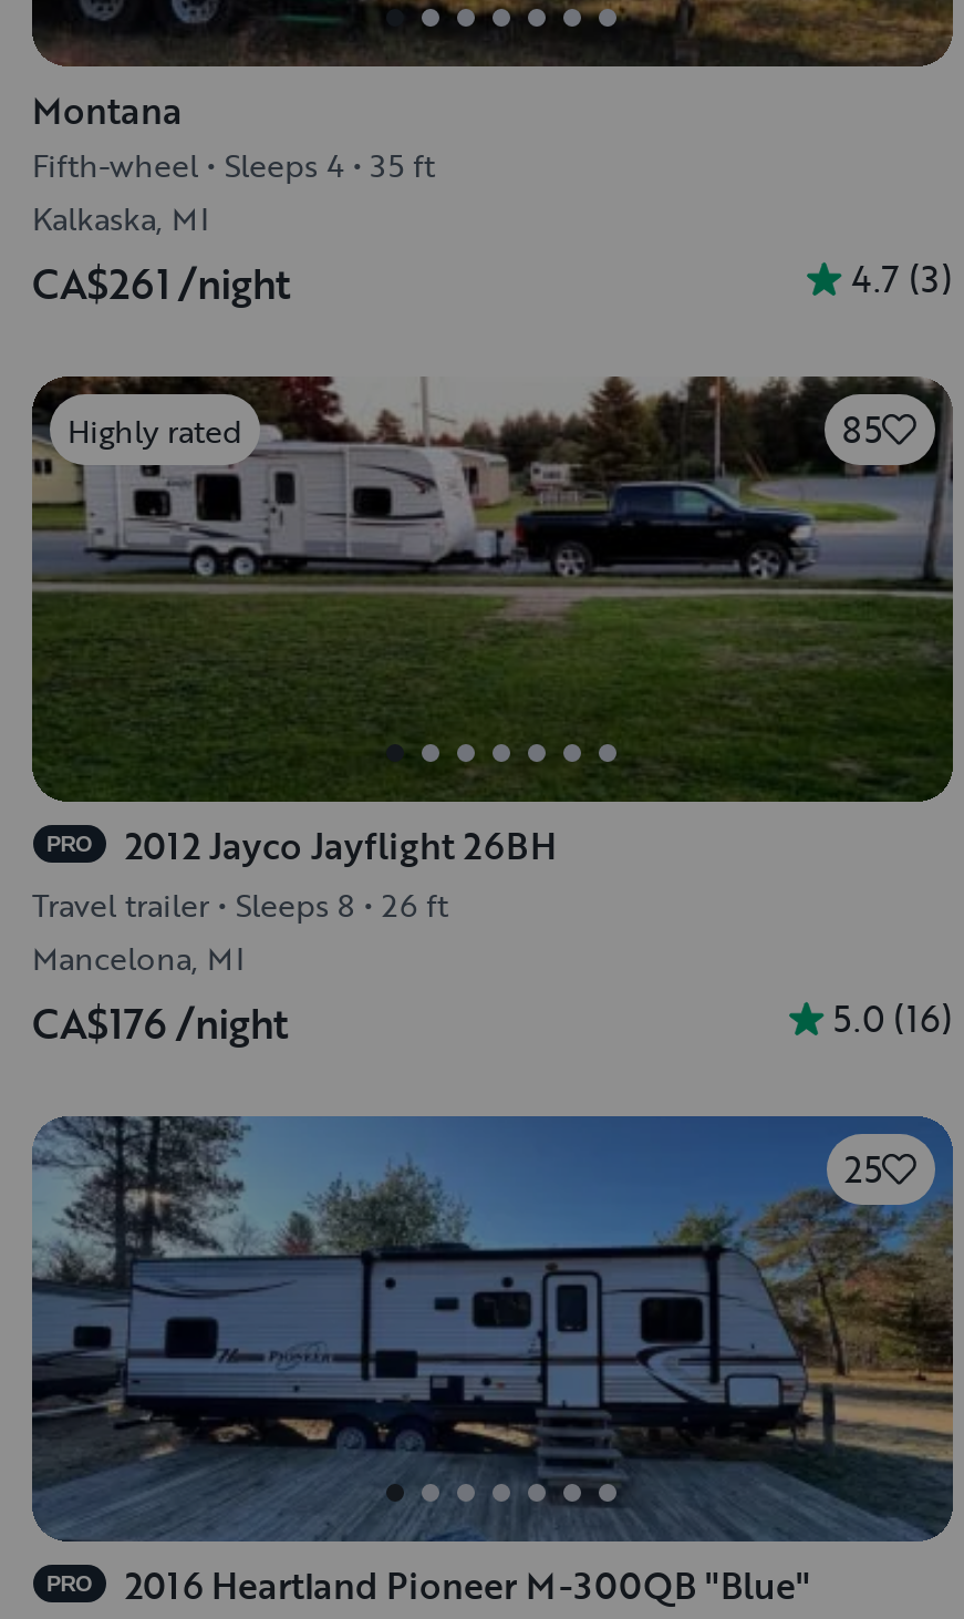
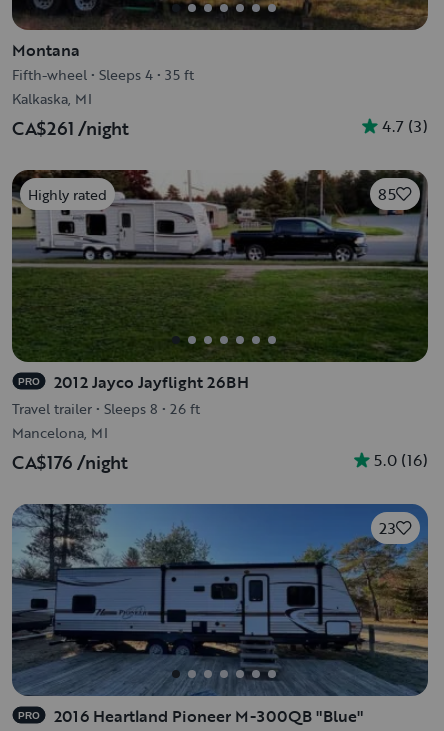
- 25
+ 23
